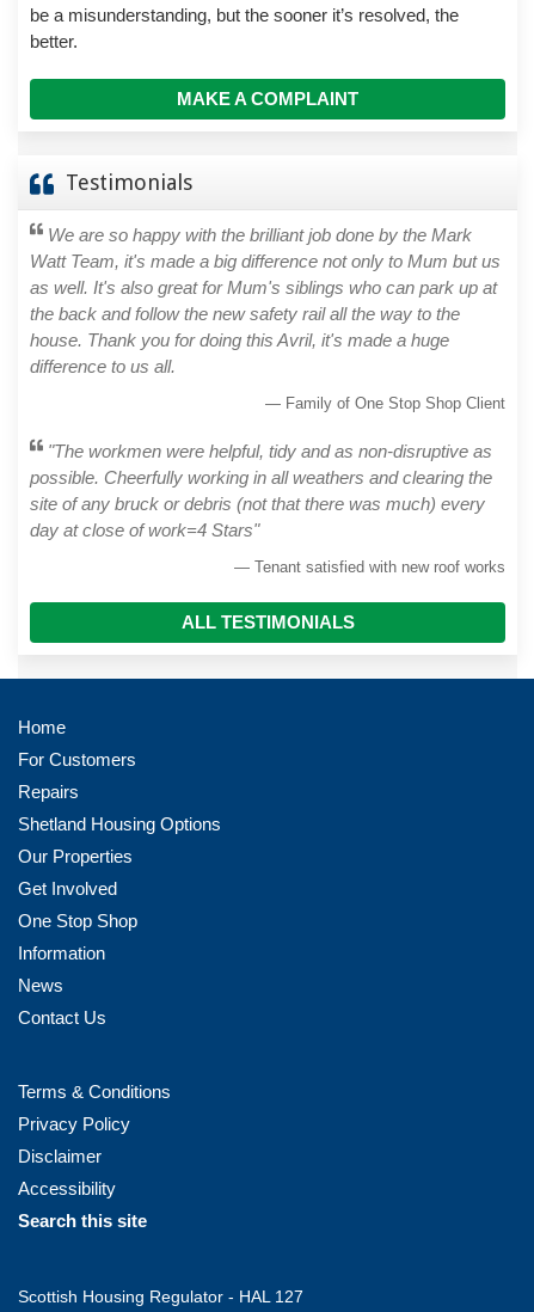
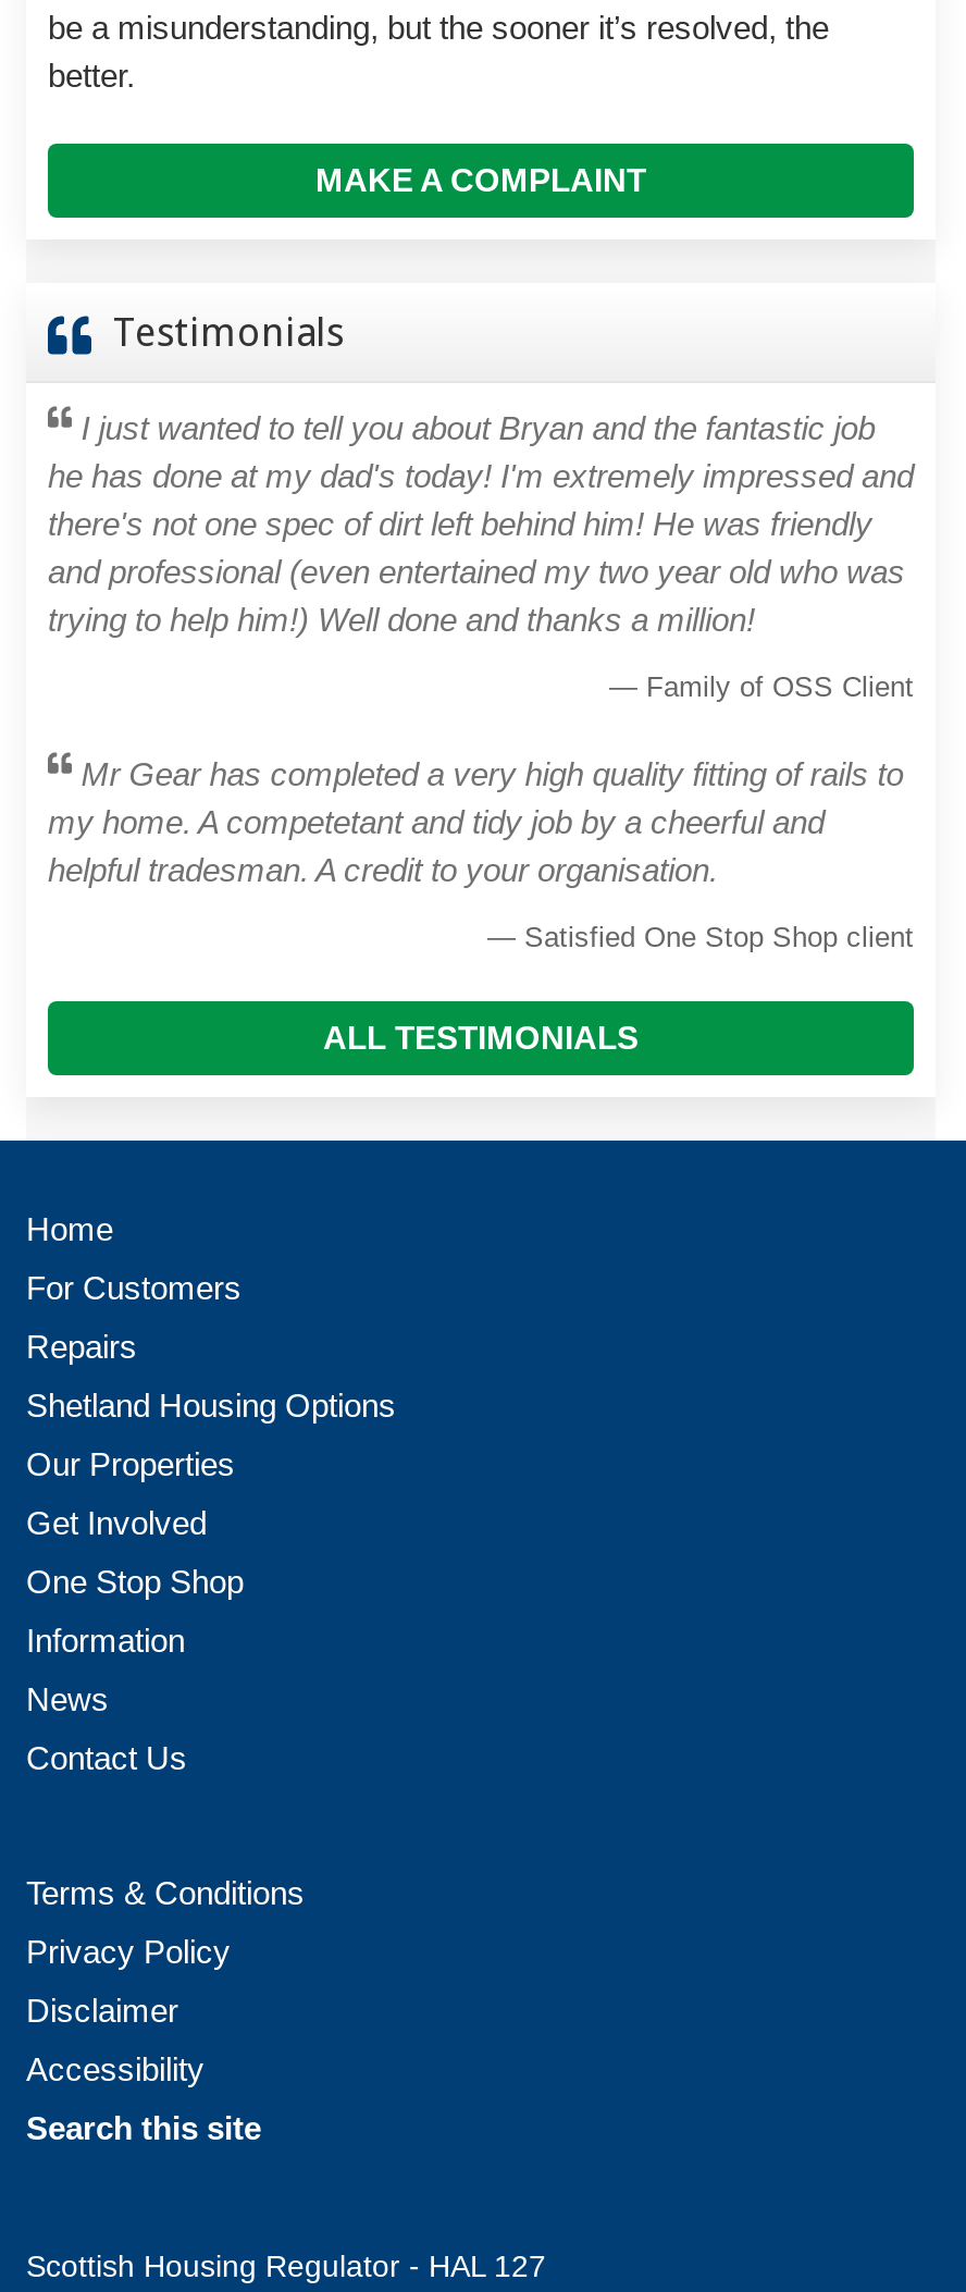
- We are so happy with the brilliant job done by the Mark
- Watt Team, it's made a big difference not only to Mum but us
- as well. It's also great for Mum's siblings who can park up at
- the back and follow the new safety rail all the way to the
- house. Thank you for doing this Avril, it's made a huge
- difference to us all.
+ I just wanted to tell you about Bryan and the fantastic job
+ he has done at my dad's today! I'm extremely impressed and
+ there's not one spec of dirt left behind him! He was friendly
+ and professional (even entertained my two year old who was
+ trying to help him!) Well done and thanks a million!

- Family of One Stop Shop Client
+ Family of OSS Client

- "The workmen were helpful, tidy and as non-disruptive as
- possible. Cheerfully working in all weathers and clearing the
- site of any bruck or debris (not that there was much) every
- day at close of work=4 Stars"
+ Mr Gear has completed a very high quality fitting of rails to
+ my home. A competetant and tidy job by a cheerful and
+ helpful tradesman. A credit to your organisation.

- Tenant satisfied with new roof works
+ Satisfied One Stop Shop client
